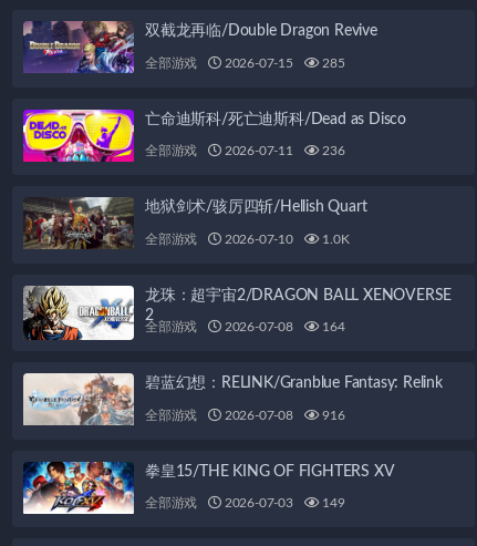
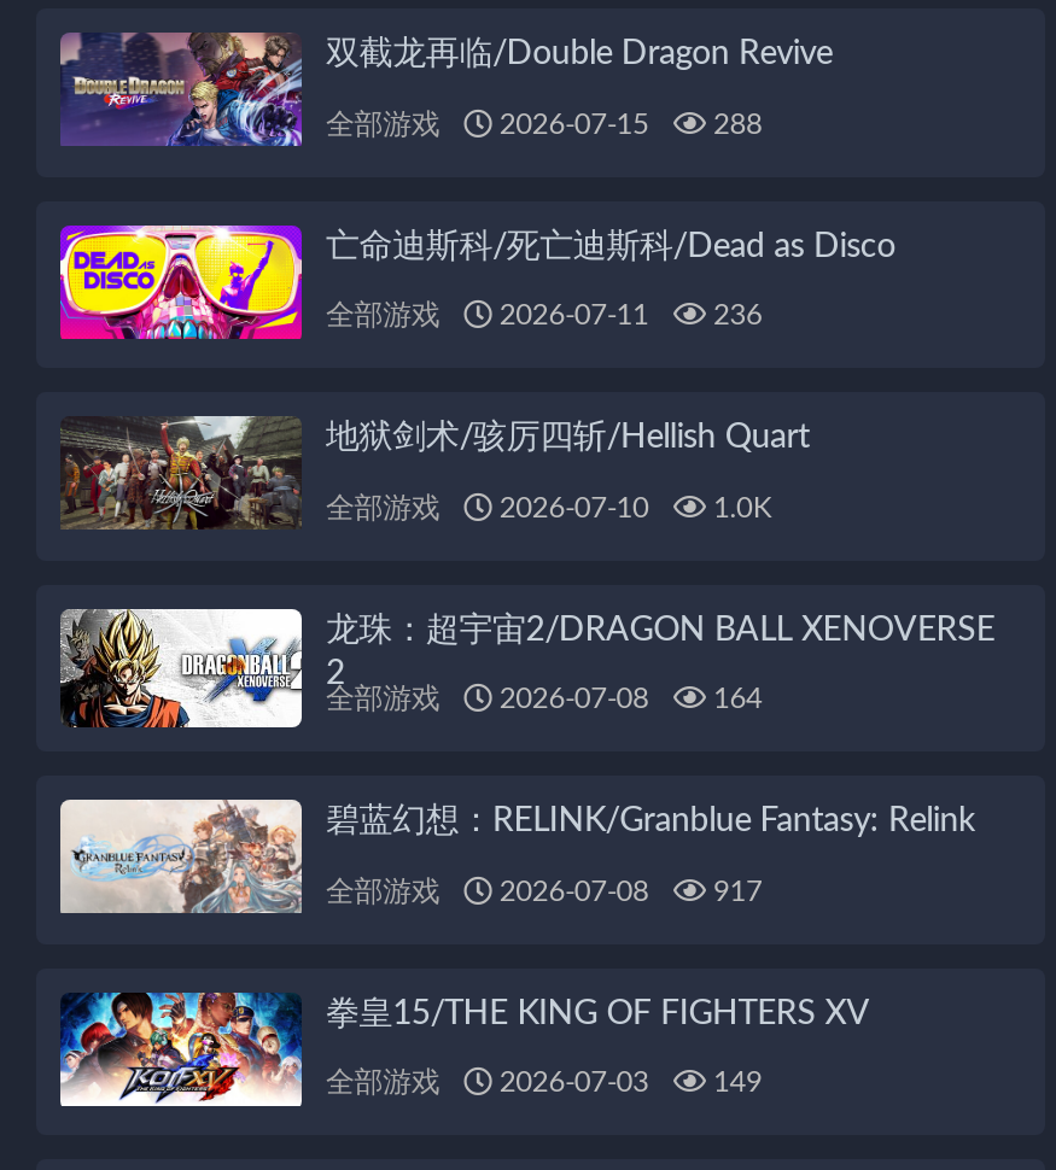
- 全部游戏 2026-07-15 285
+ 全部游戏 2026-07-15 288

- 全部游戏 2026-07-08 916
+ 全部游戏 2026-07-08 917
